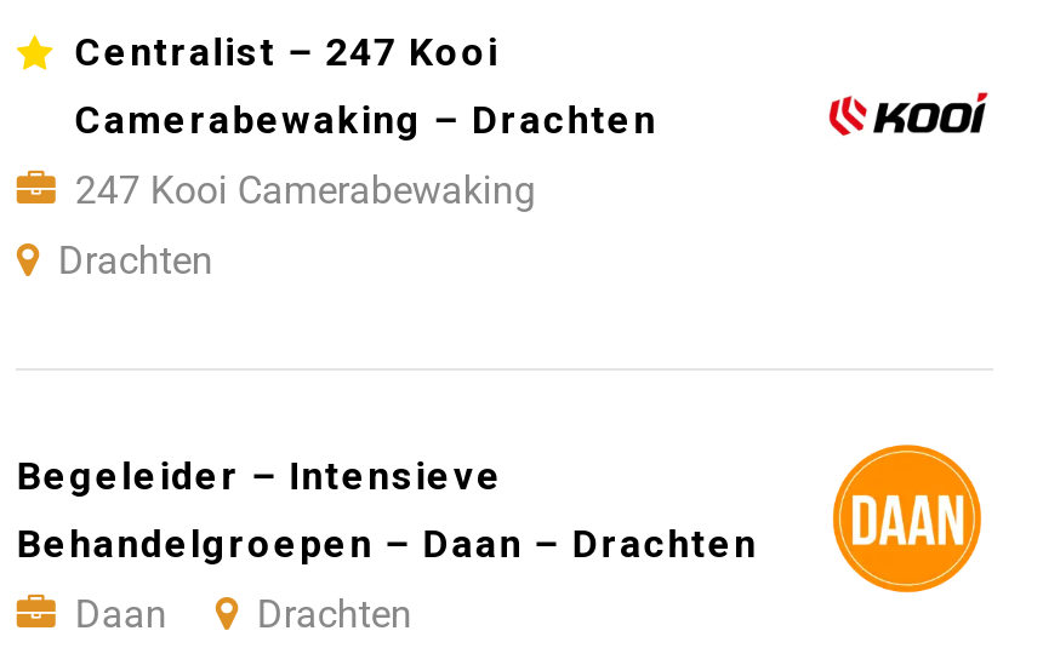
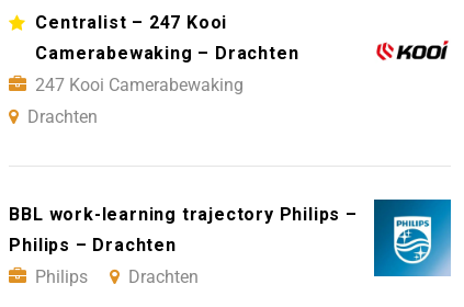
- Begeleider – Intensieve
+ BBL work-learning trajectory Philips –

- [image]
+ [image]

- Behandelgroepen – Daan – Drachten
+ Philips – Drachten

- Daan
+ Philips
